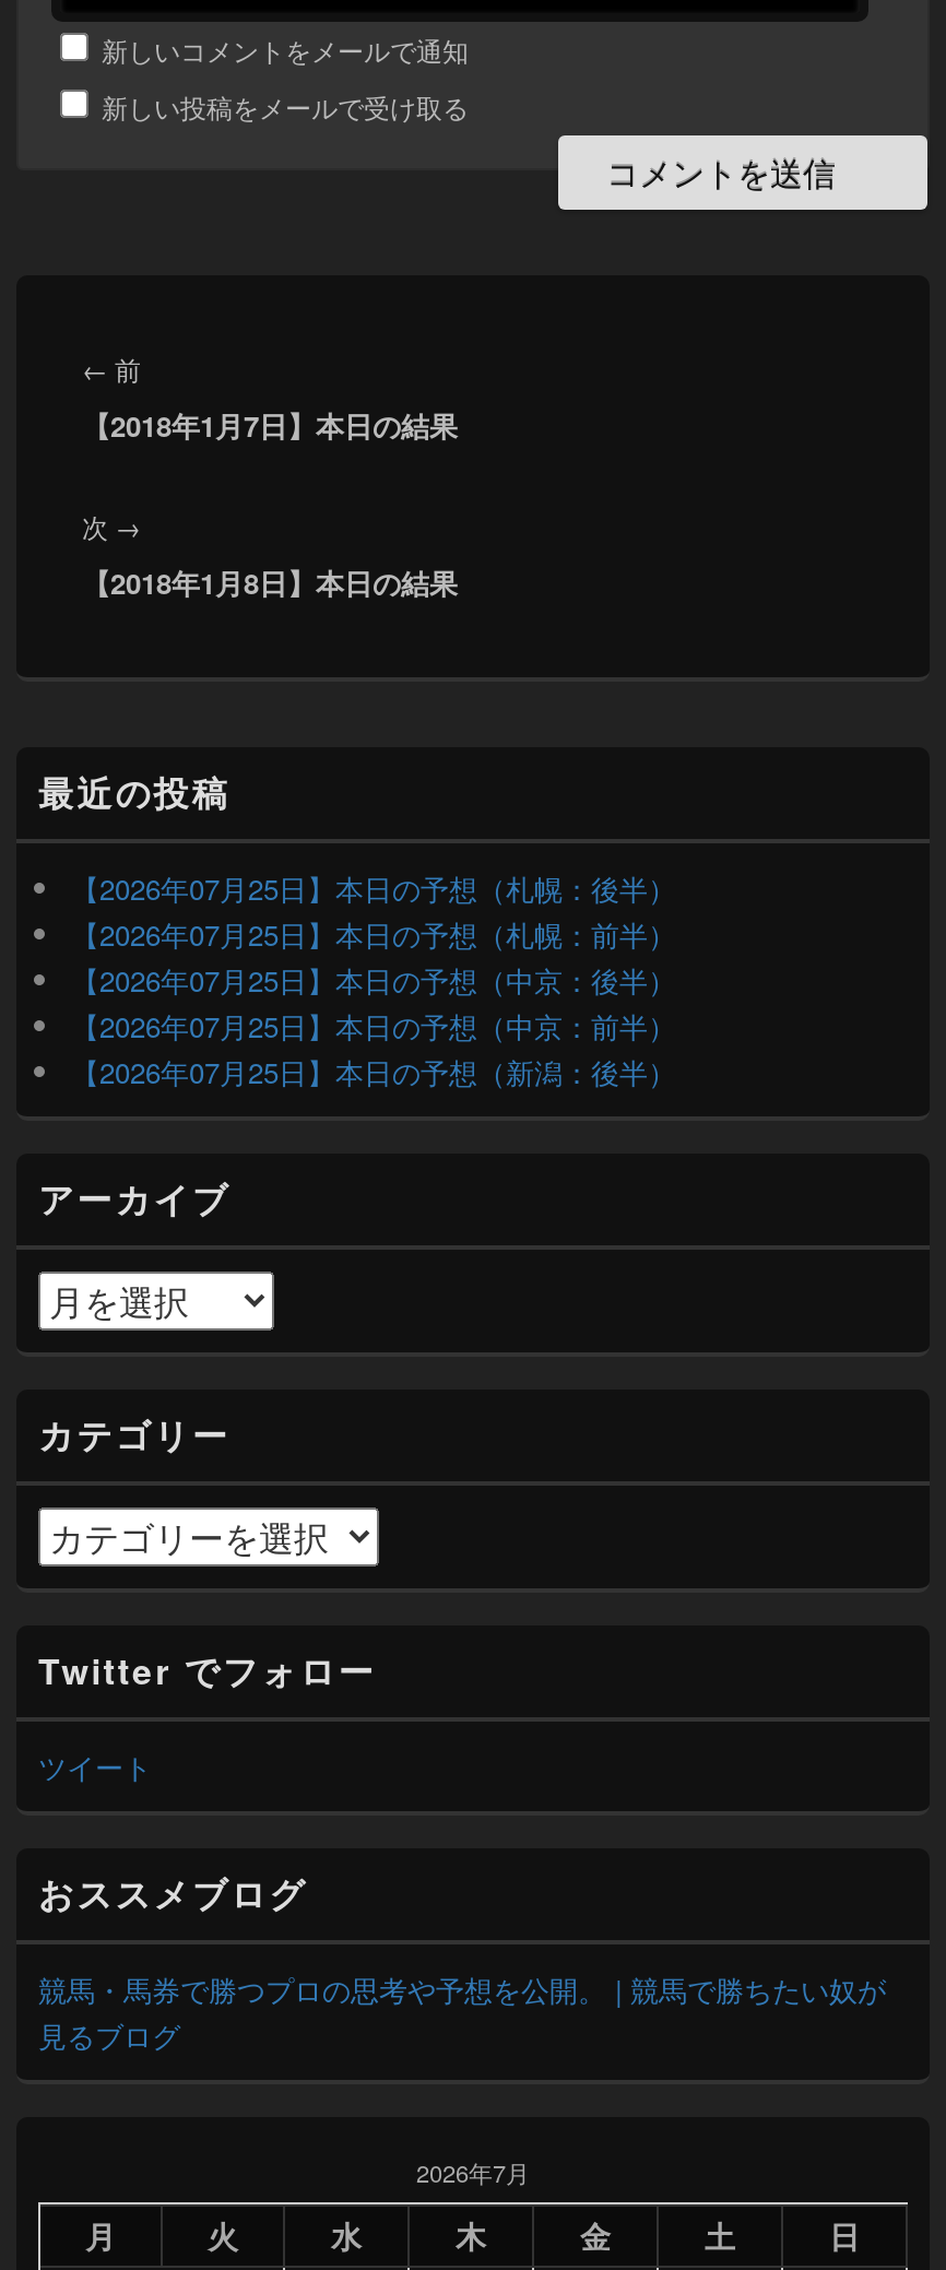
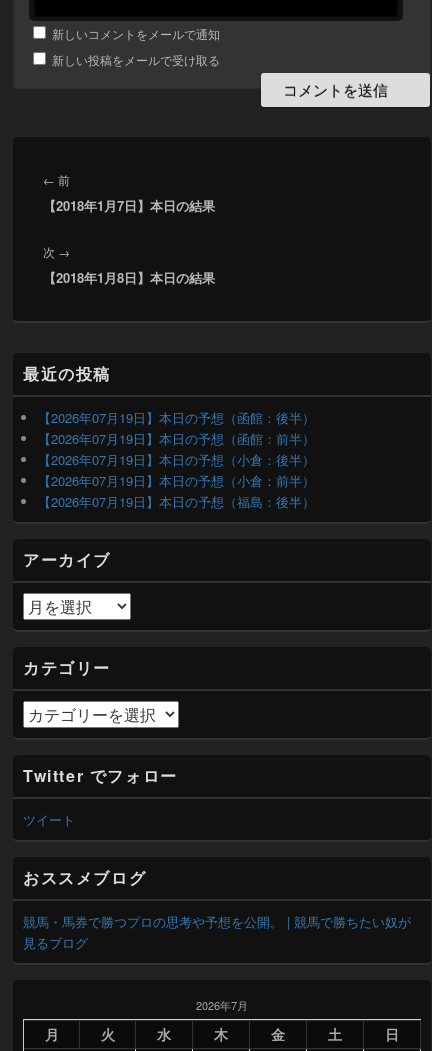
- 【2026年07月25日】本日の予想（札幌：後半）
+ 【2026年07月19日】本日の予想（函館：後半）

- 【2026年07月25日】本日の予想（札幌：前半）
+ 【2026年07月19日】本日の予想（函館：前半）

- 【2026年07月25日】本日の予想（中京：後半）
+ 【2026年07月19日】本日の予想（小倉：後半）

- 【2026年07月25日】本日の予想（中京：前半）
+ 【2026年07月19日】本日の予想（小倉：前半）

- 【2026年07月25日】本日の予想（新潟：後半）
+ 【2026年07月19日】本日の予想（福島：後半）
